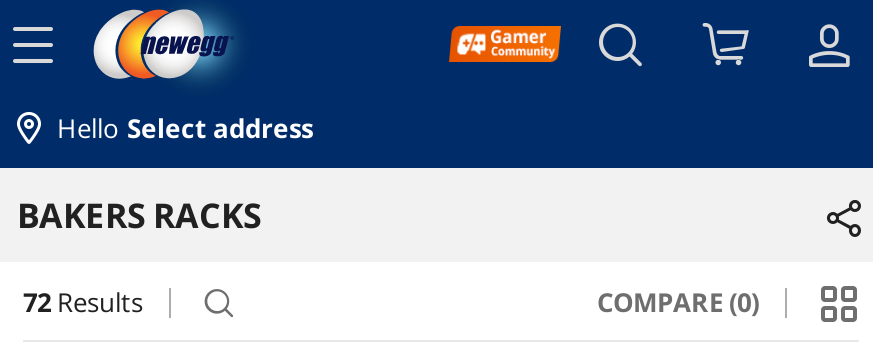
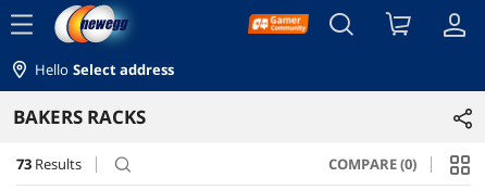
- 72 Results
+ 73 Results
